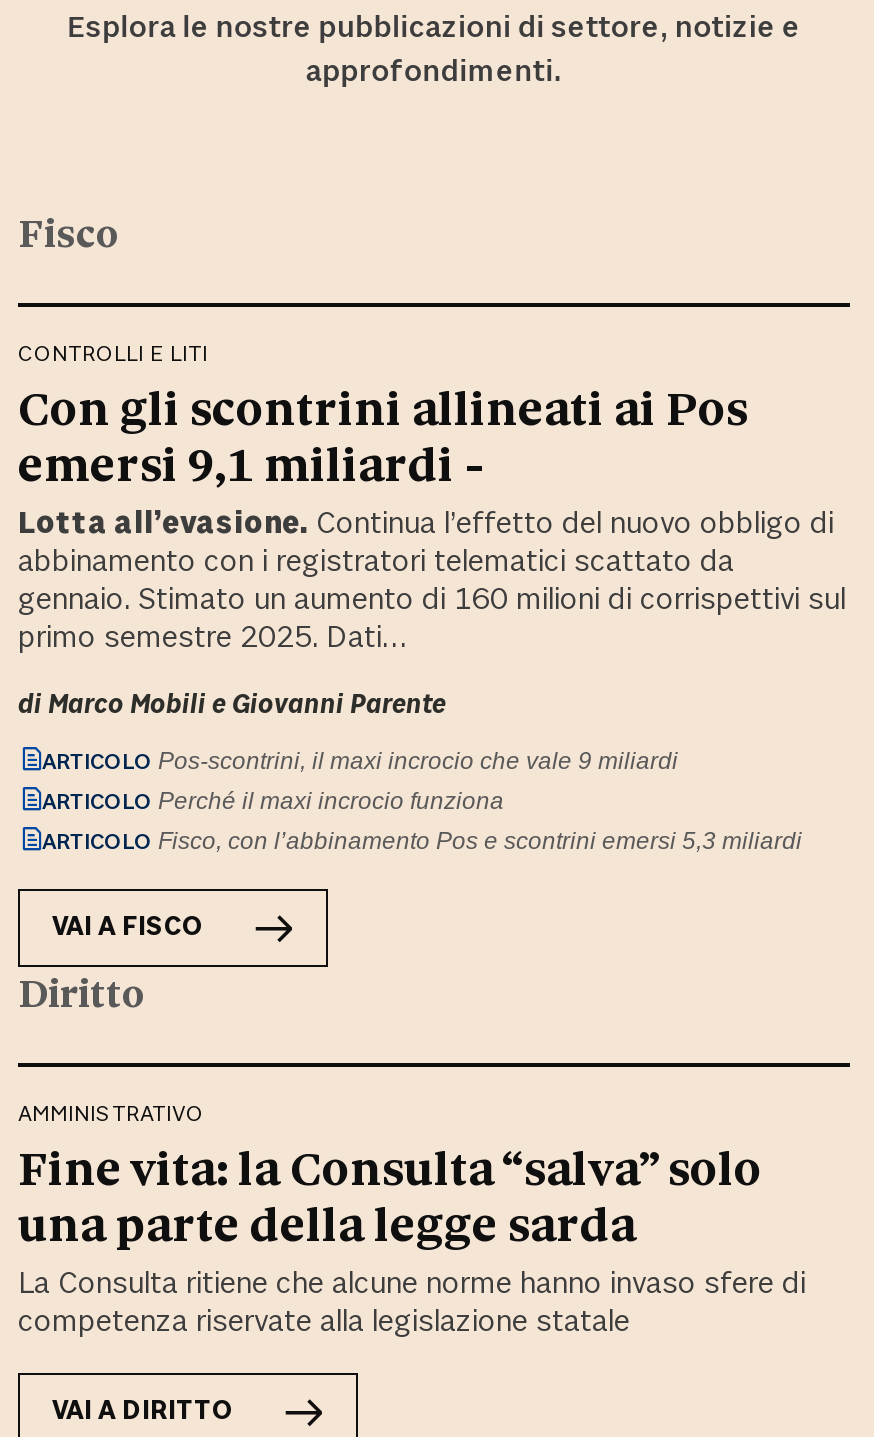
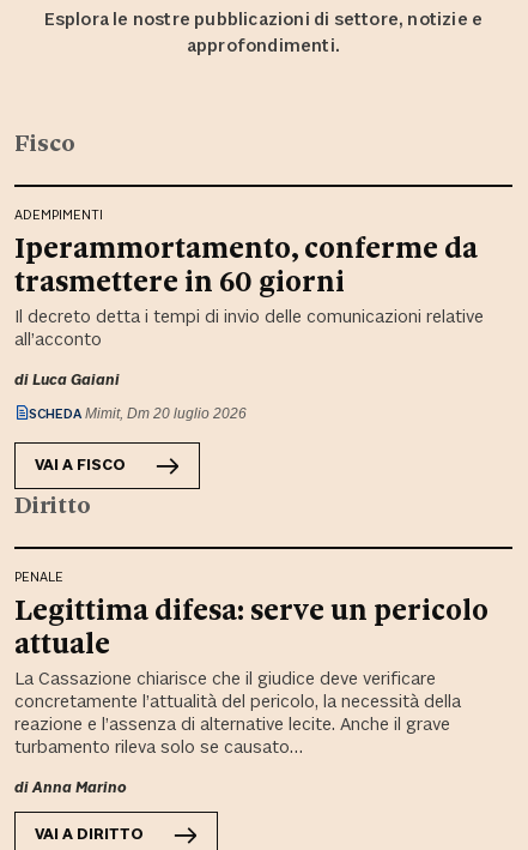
- CONTROLLI E LITI
- Con gli scontrini allineati ai Pos
- emersi 9,1 miliardi -
- Lotta all’evasione. Continua l’effetto del nuovo obbligo di
- abbinamento con i registratori telematici scattato da
- gennaio. Stimato un aumento di 160 milioni di corrispettivi sul
- primo semestre 2025. Dati…
+ ADEMPIMENTI
+ Iperammortamento, conferme da
+ trasmettere in 60 giorni
+ Il decreto detta i tempi di invio delle comunicazioni relative
+ all’acconto

- di Marco Mobili e Giovanni Parente
+ di Luca Gaiani

- ARTICOLO Pos-scontrini, il maxi incrocio che vale 9 miliardi
- ARTICOLO Perché il maxi incrocio funziona
- ARTICOLO Fisco, con l’abbinamento Pos e scontrini emersi 5,3 miliardi
+ SCHEDA Mimit, Dm 20 luglio 2026

moved up: VAI A FISCO | Diritto

- AMMINISTRATIVO
- Fine vita: la Consulta “salva” solo
- una parte della legge sarda
- La Consulta ritiene che alcune norme hanno invaso sfere di
- competenza riservate alla legislazione statale
+ PENALE
+ Legittima difesa: serve un pericolo
+ attuale
+ La Cassazione chiarisce che il giudice deve verificare
+ concretamente l’attualità del pericolo, la necessità della
+ reazione e l’assenza di alternative lecite. Anche il grave
+ turbamento rileva solo se causato…
+ di Anna Marino
